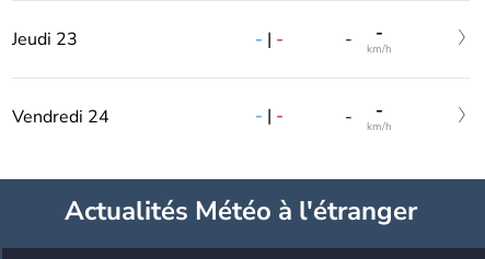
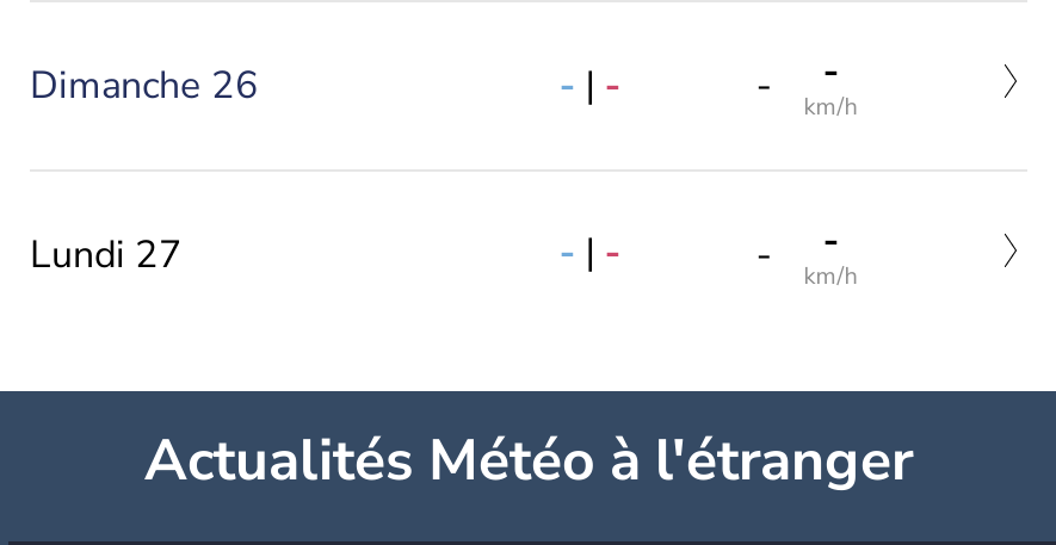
- Jeudi 23
+ Dimanche 26

- Vendredi 24
+ Lundi 27
